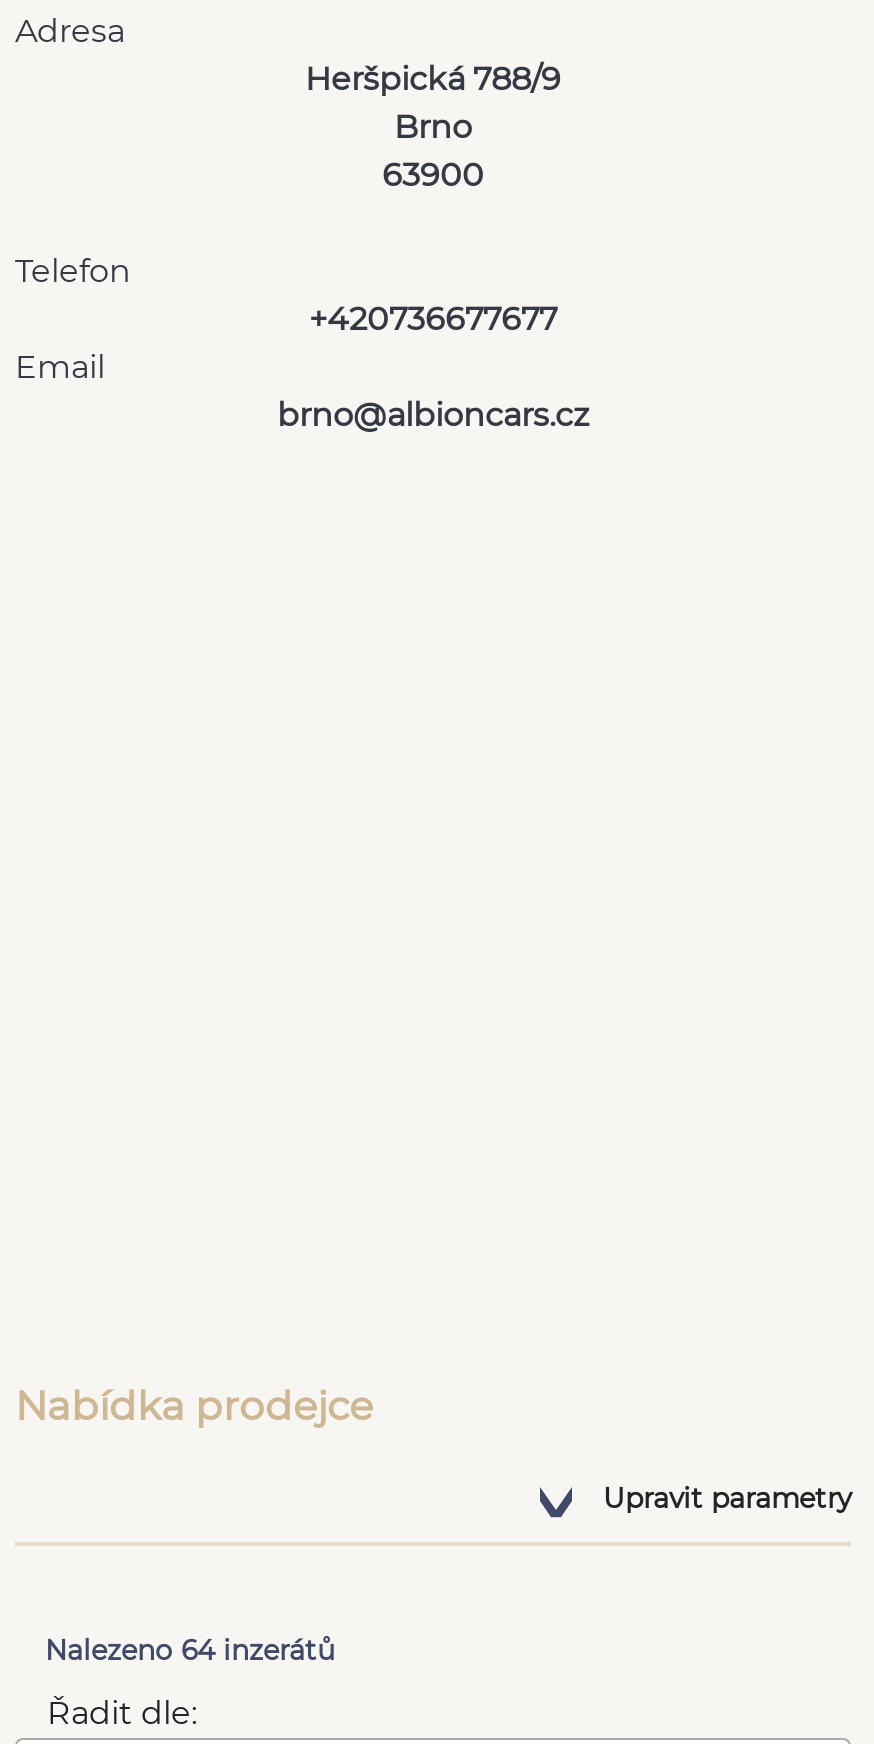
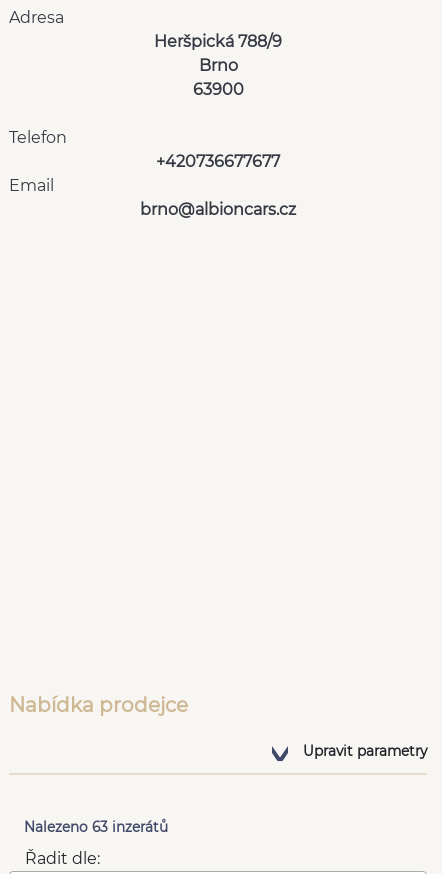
- Nalezeno 64 inzerátů
+ Nalezeno 63 inzerátů
